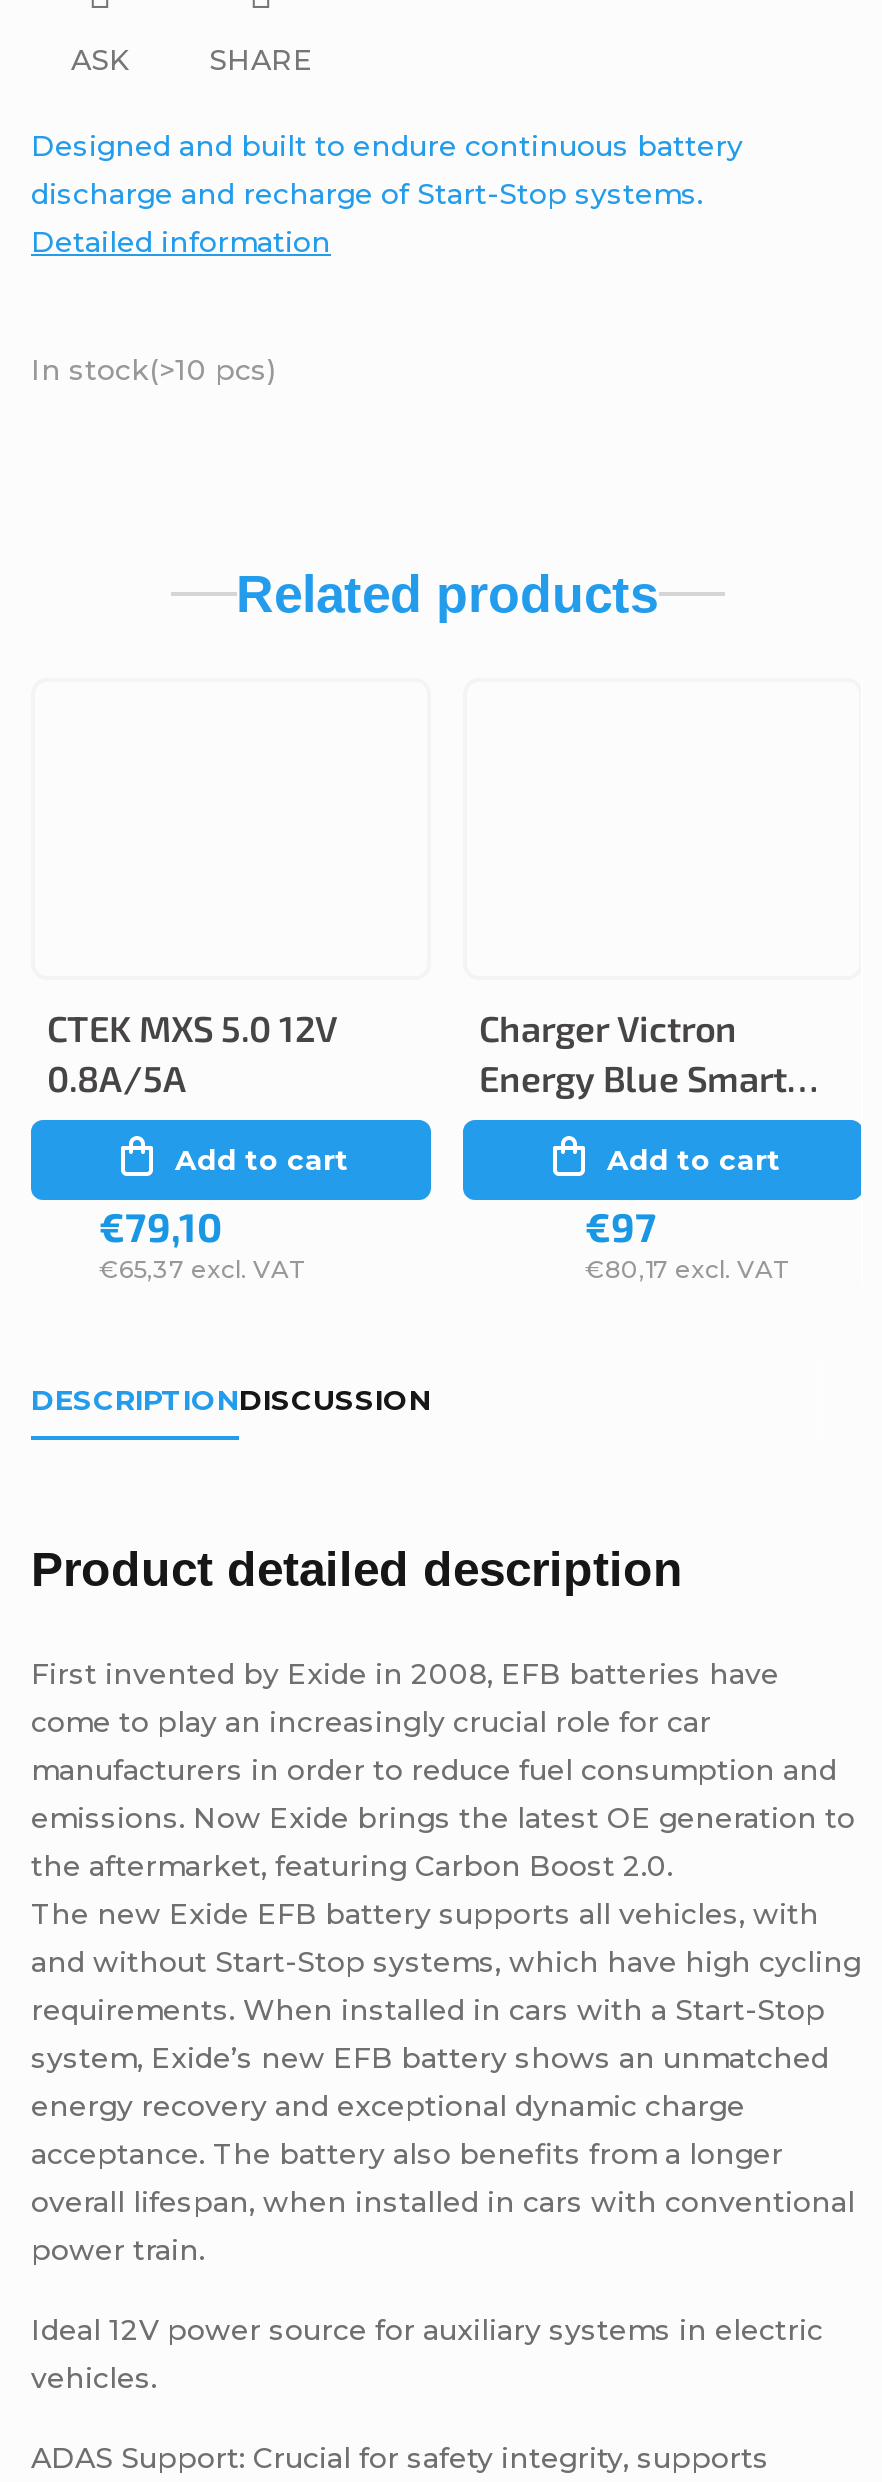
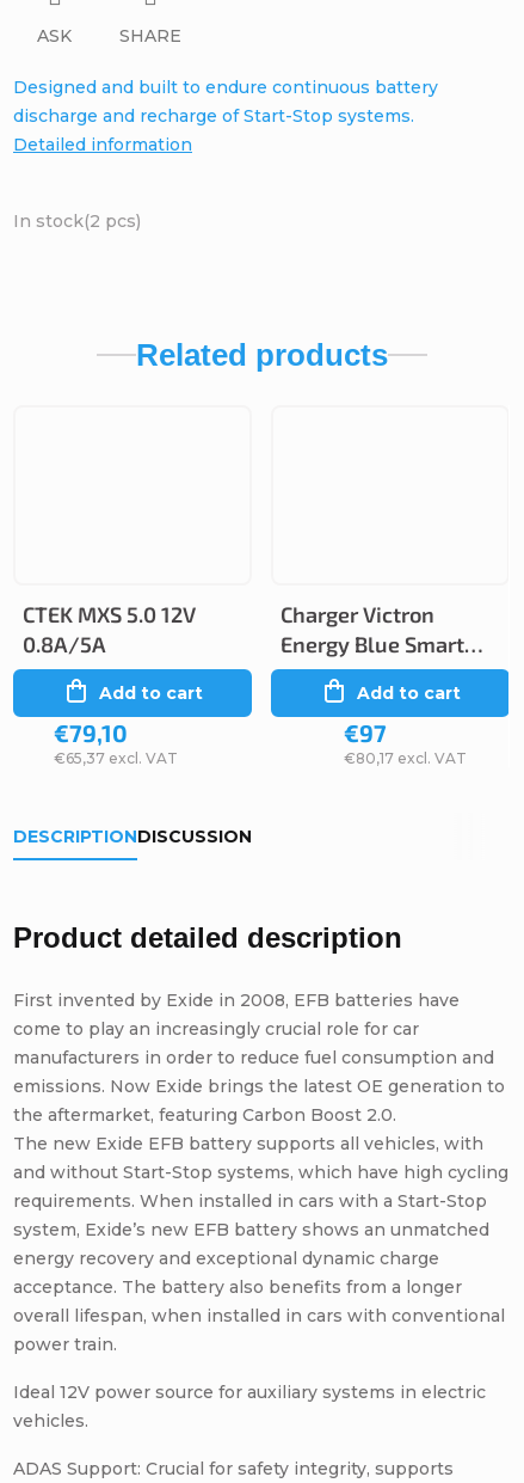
- In stock(>10 pcs)
+ In stock(2 pcs)
